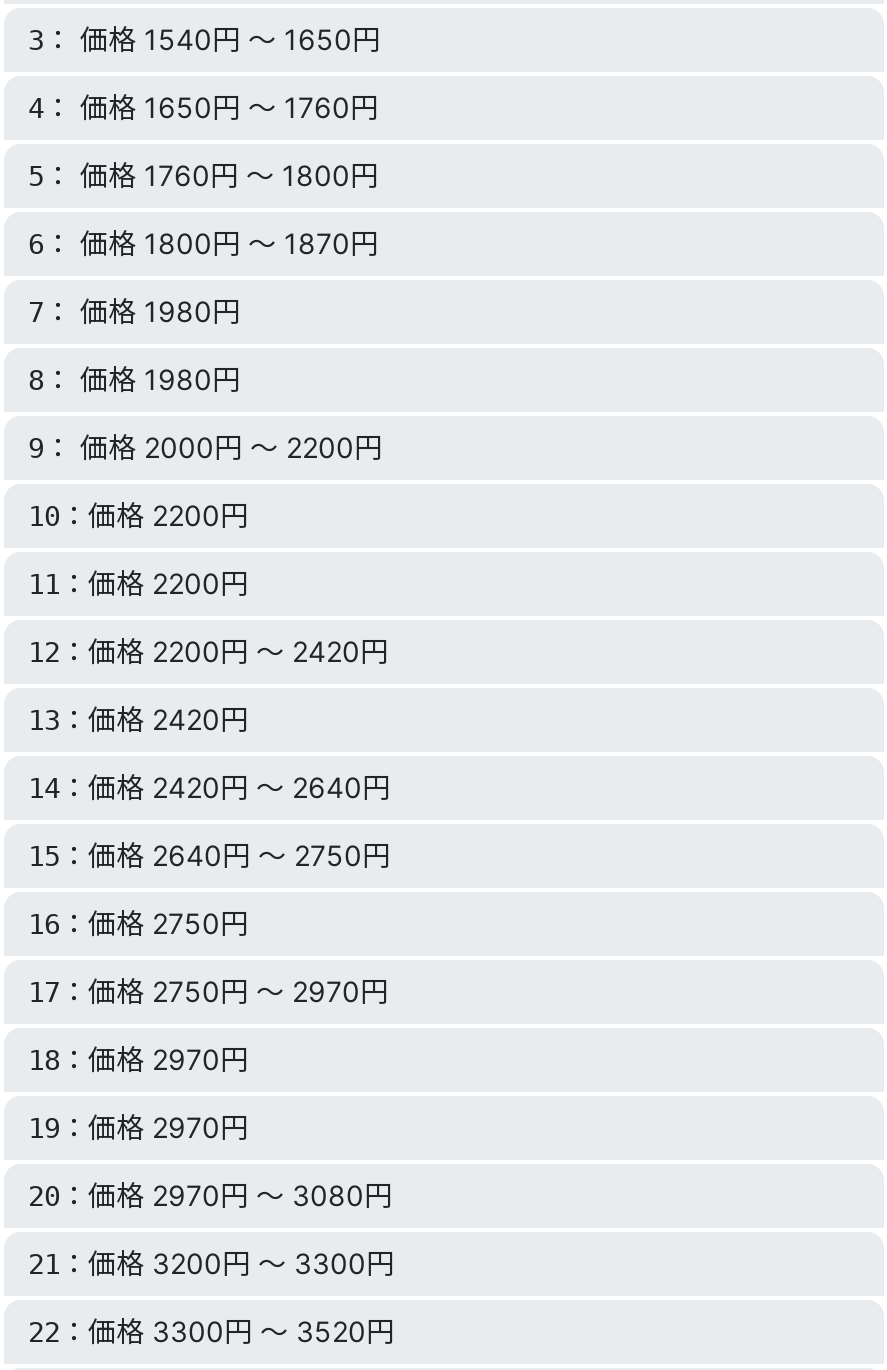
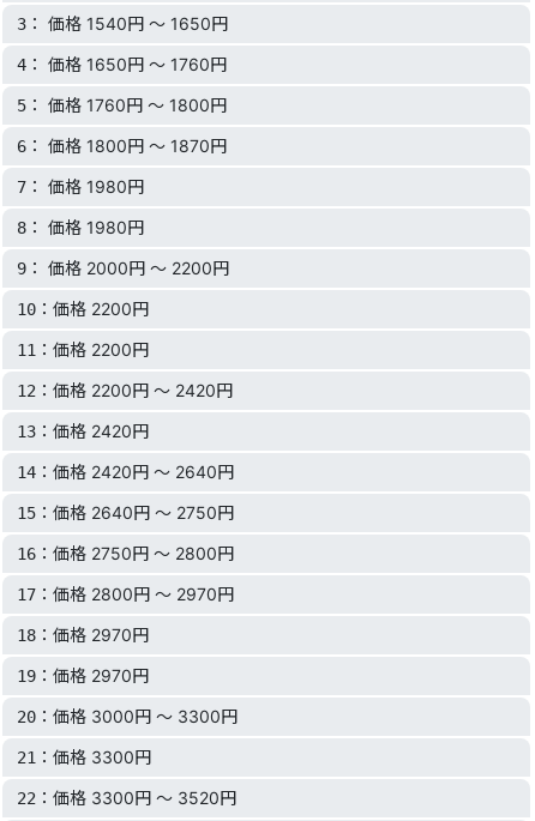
- 16：価格 2750円
+ 16：価格 2750円 〜 2800円

- 17：価格 2750円 〜 2970円
+ 17：価格 2800円 〜 2970円

- 20：価格 2970円 〜 3080円
+ 20：価格 3000円 〜 3300円

- 21：価格 3200円 〜 3300円
+ 21：価格 3300円
